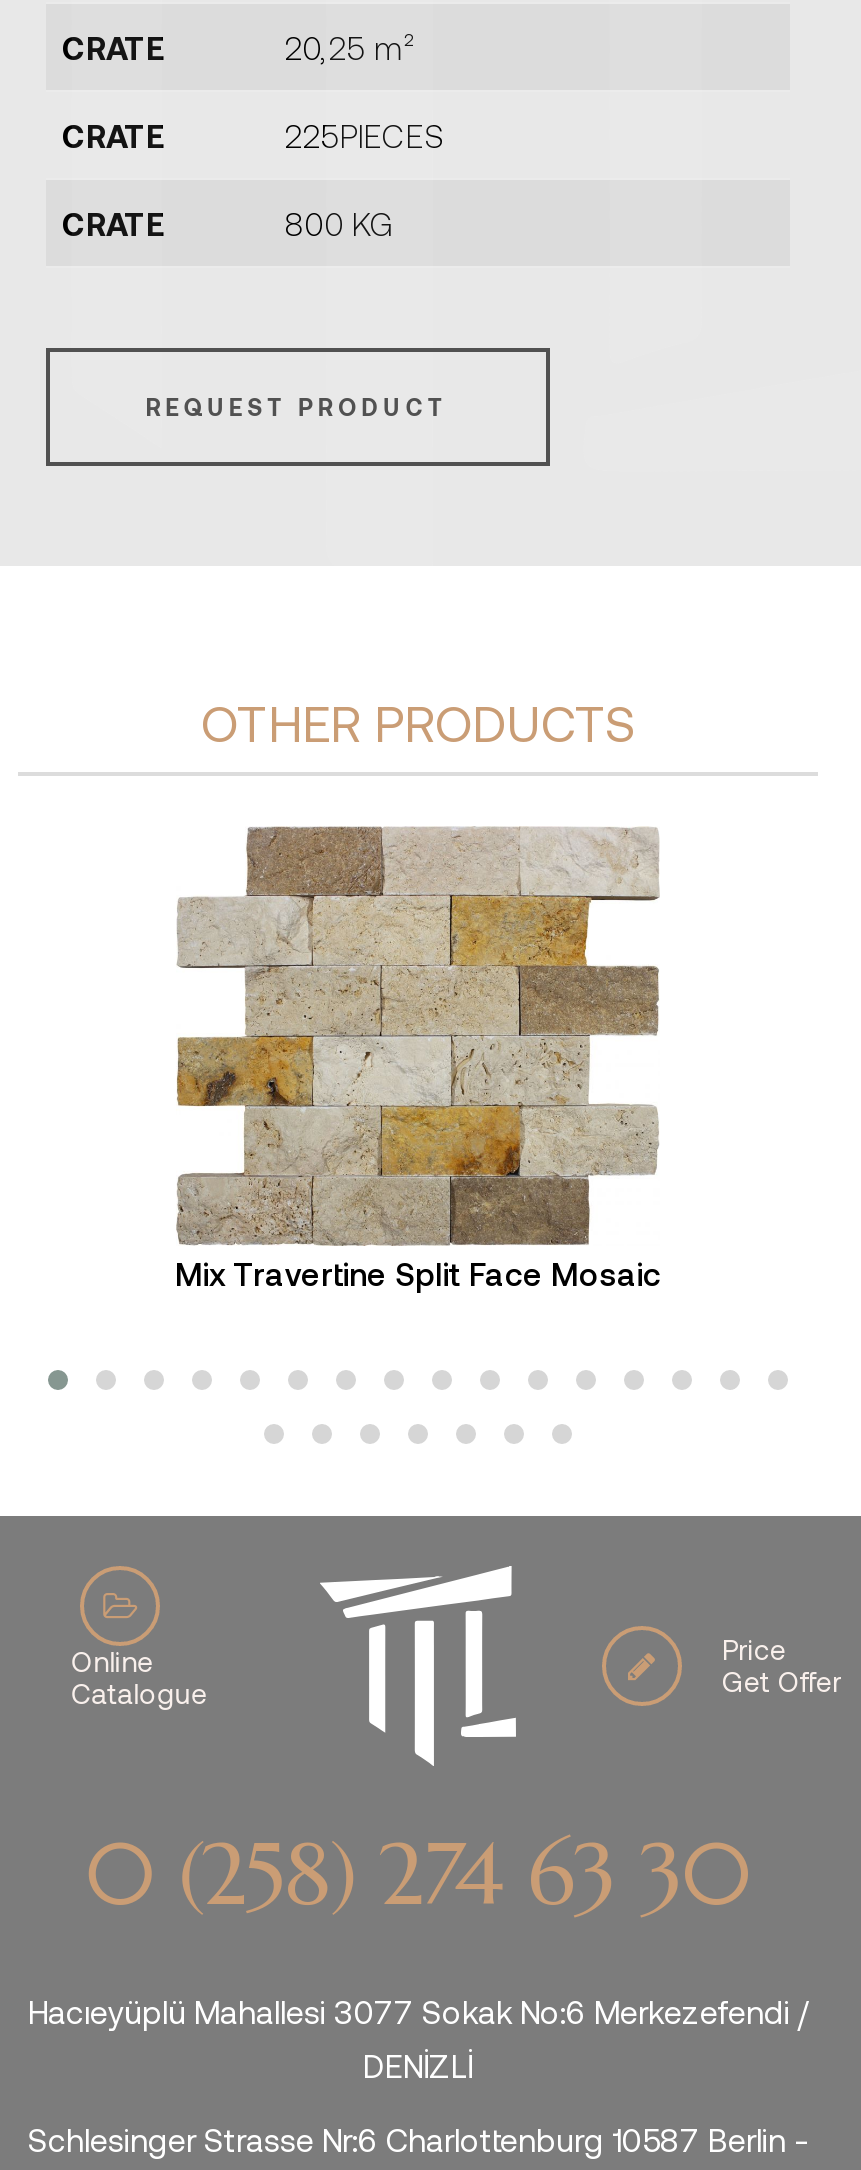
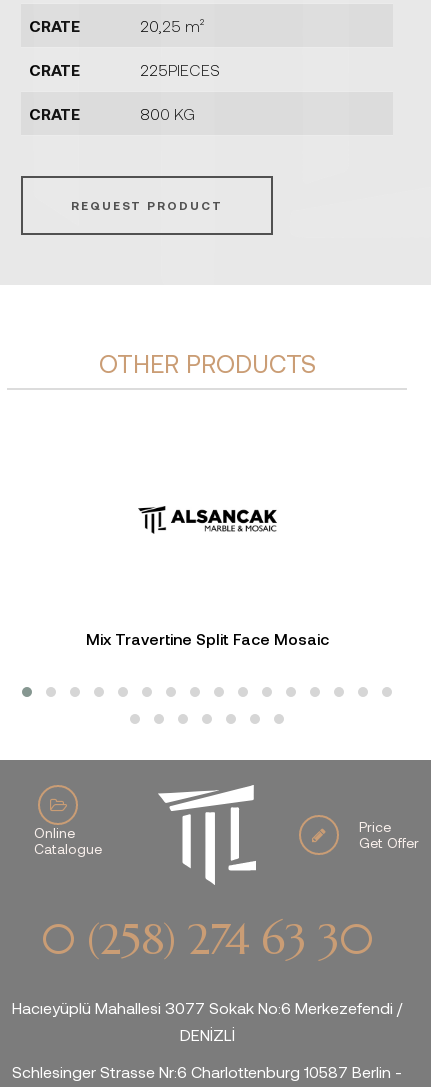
- [image]
